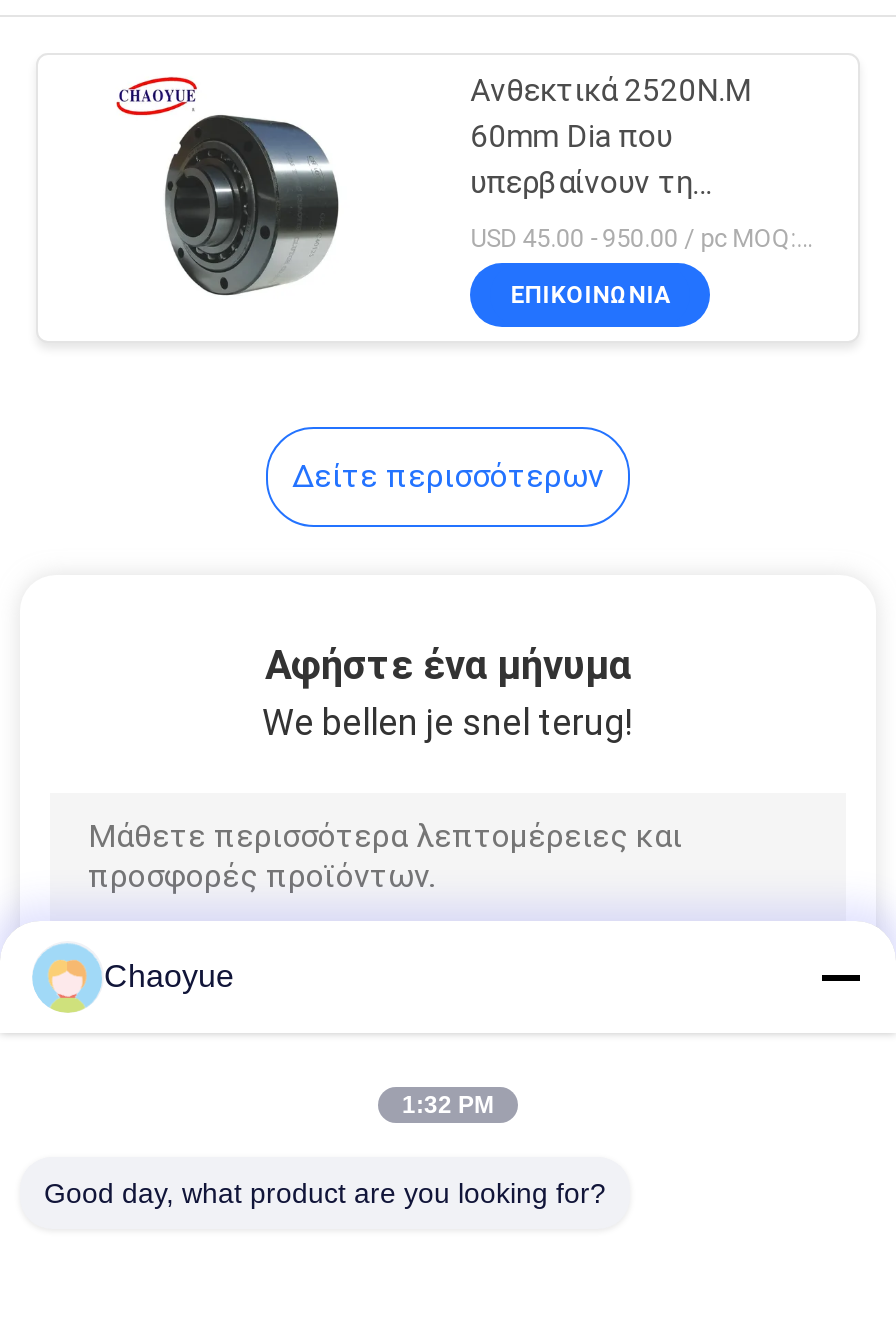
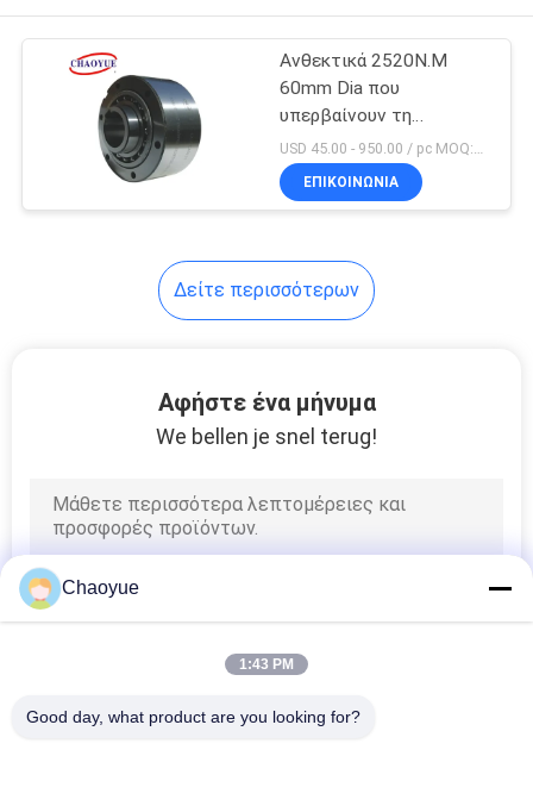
- 1:32 PM
+ 1:43 PM
